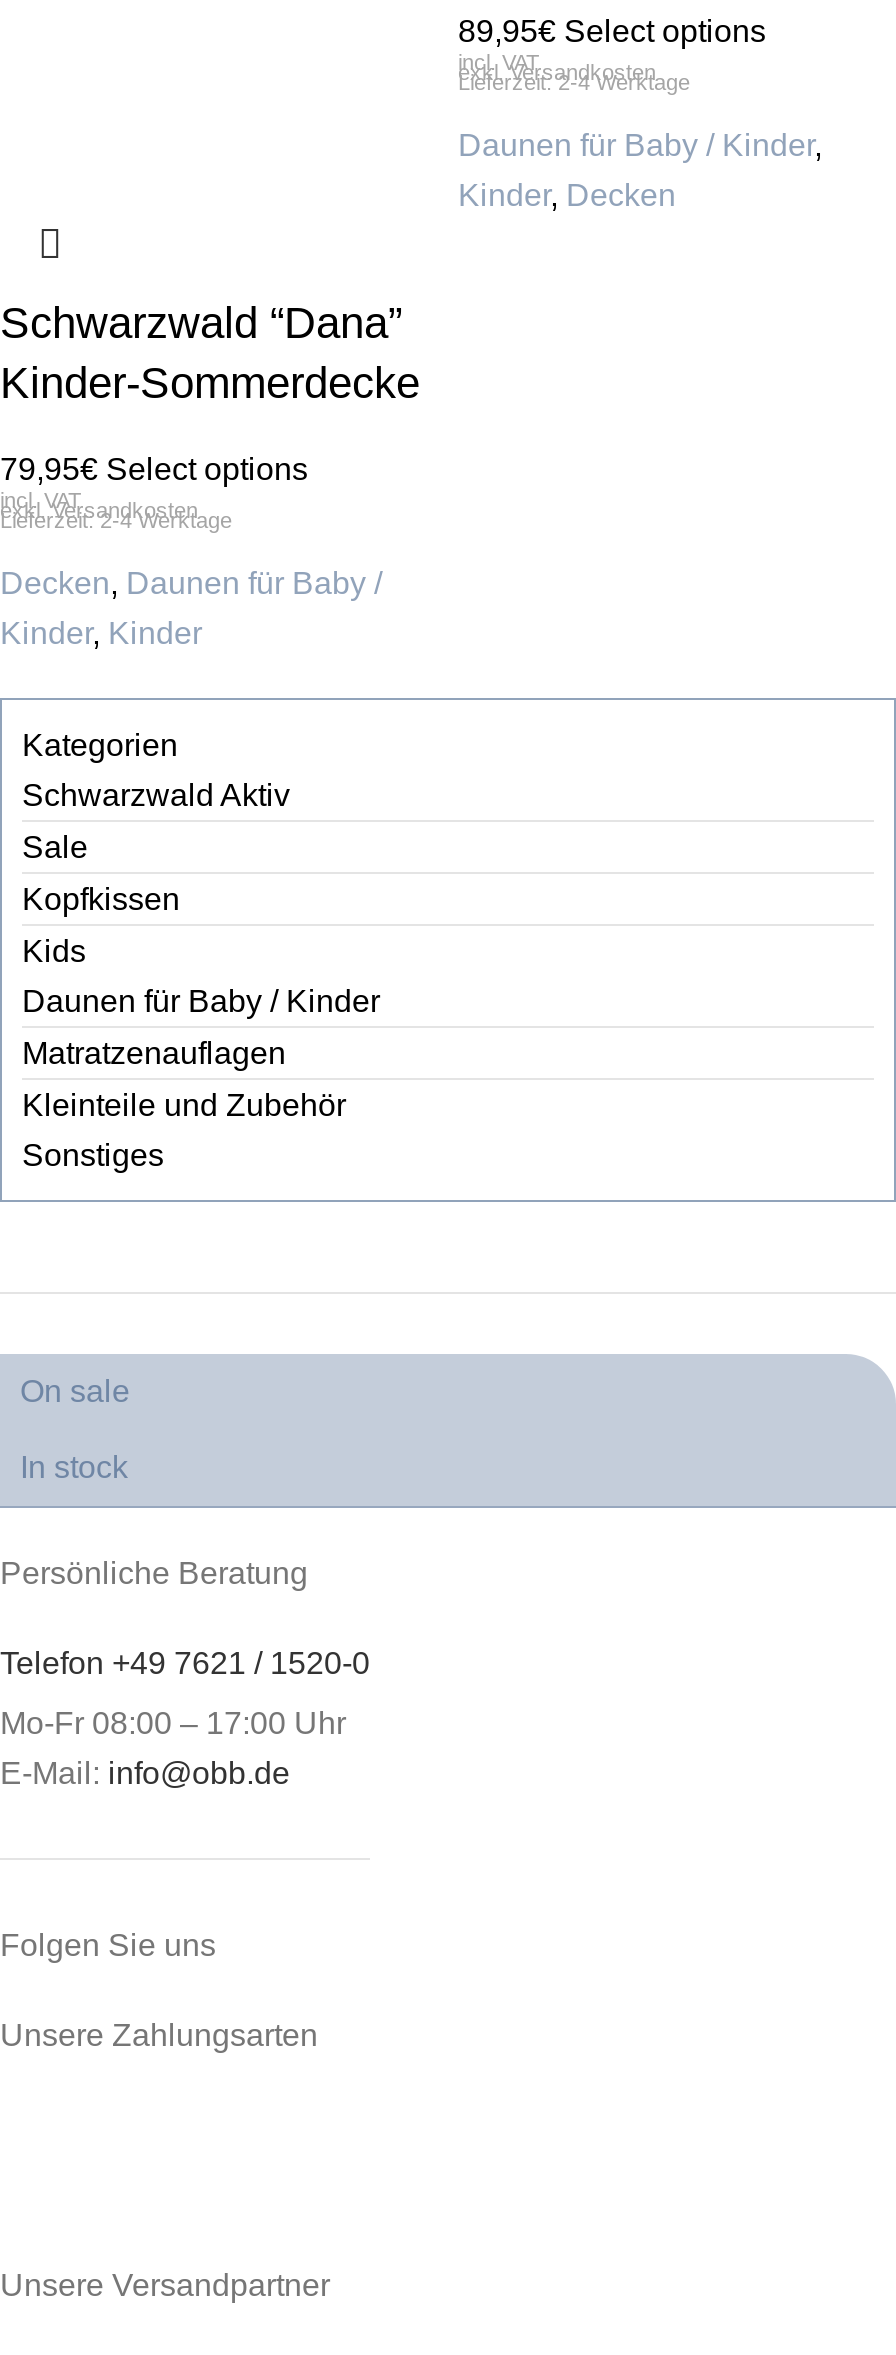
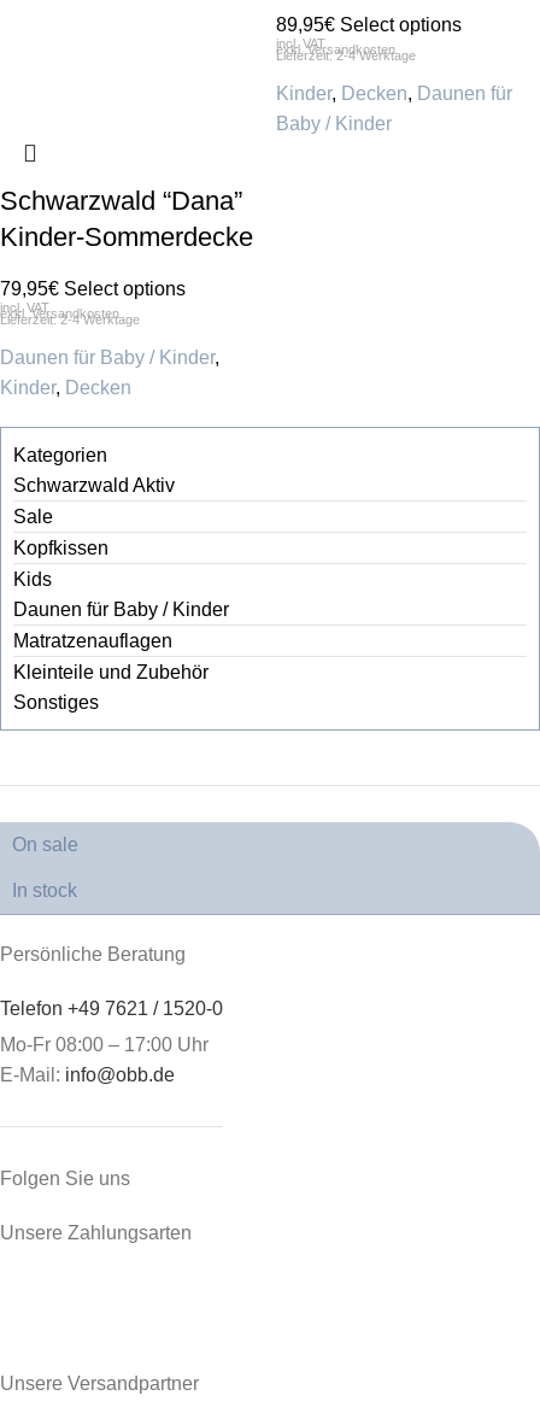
+ Kinder, Decken, Daunen für

+ Baby / Kinder

moved down: Daunen für Baby / Kinder,

moved down: Kinder, Decken

- Decken, Daunen für Baby /

- Kinder, Kinder
